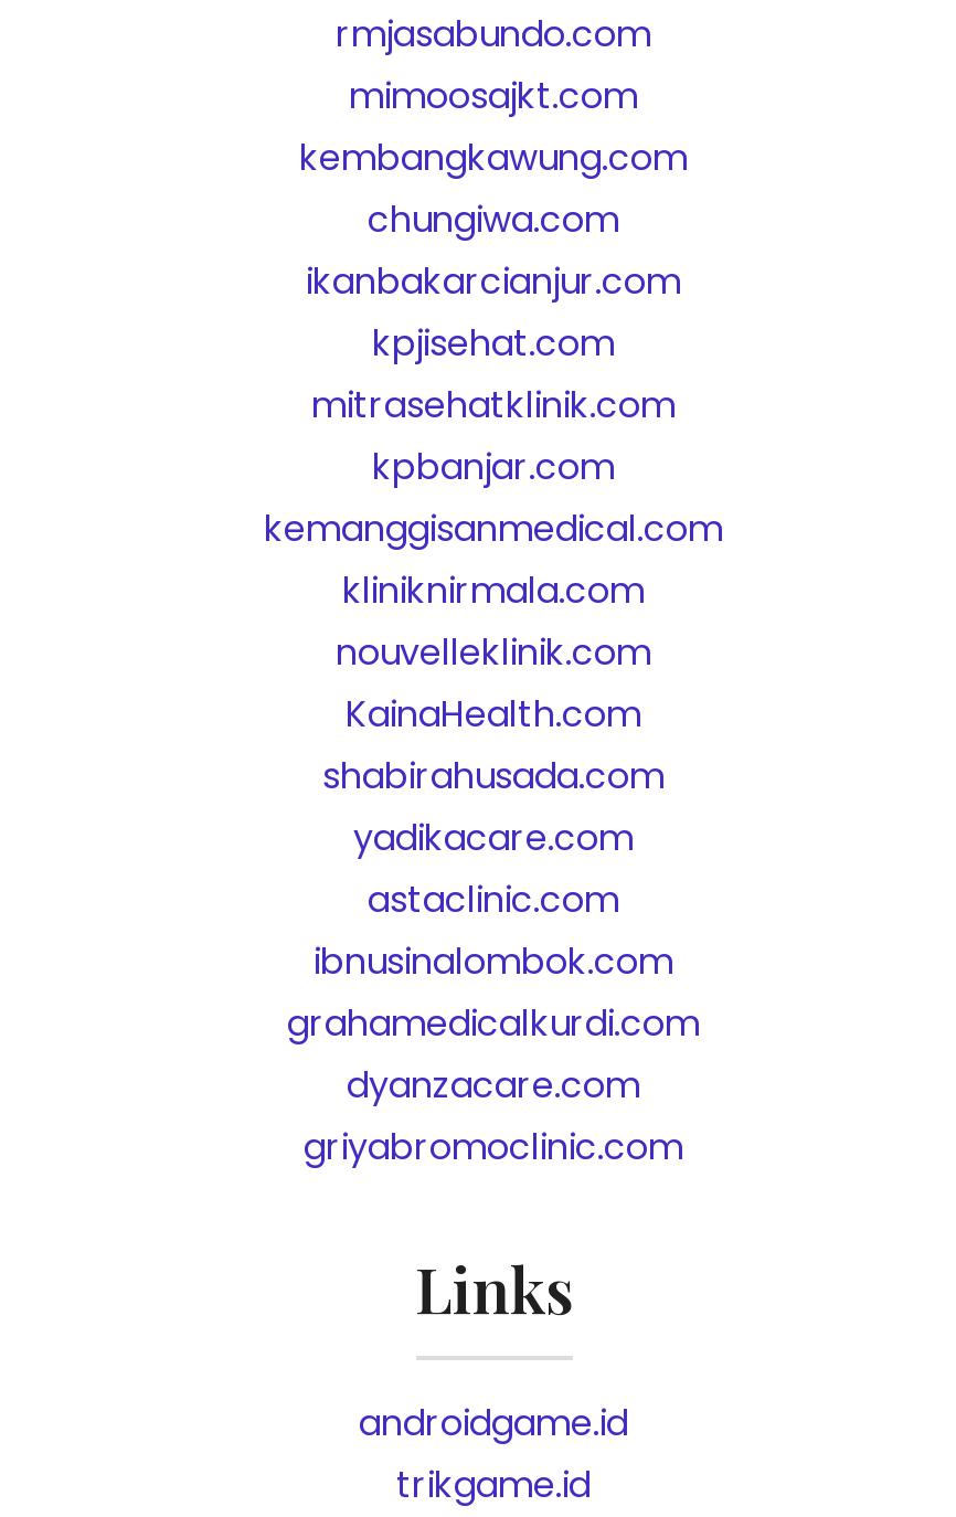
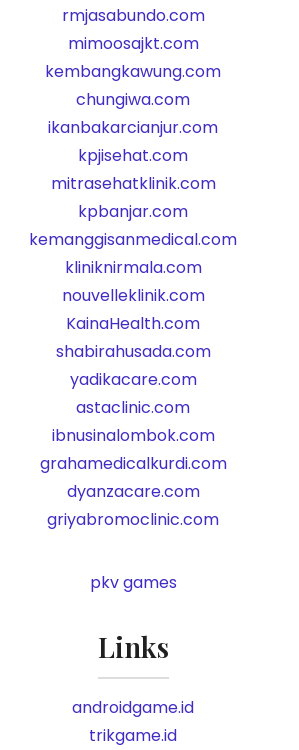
+ pkv games
